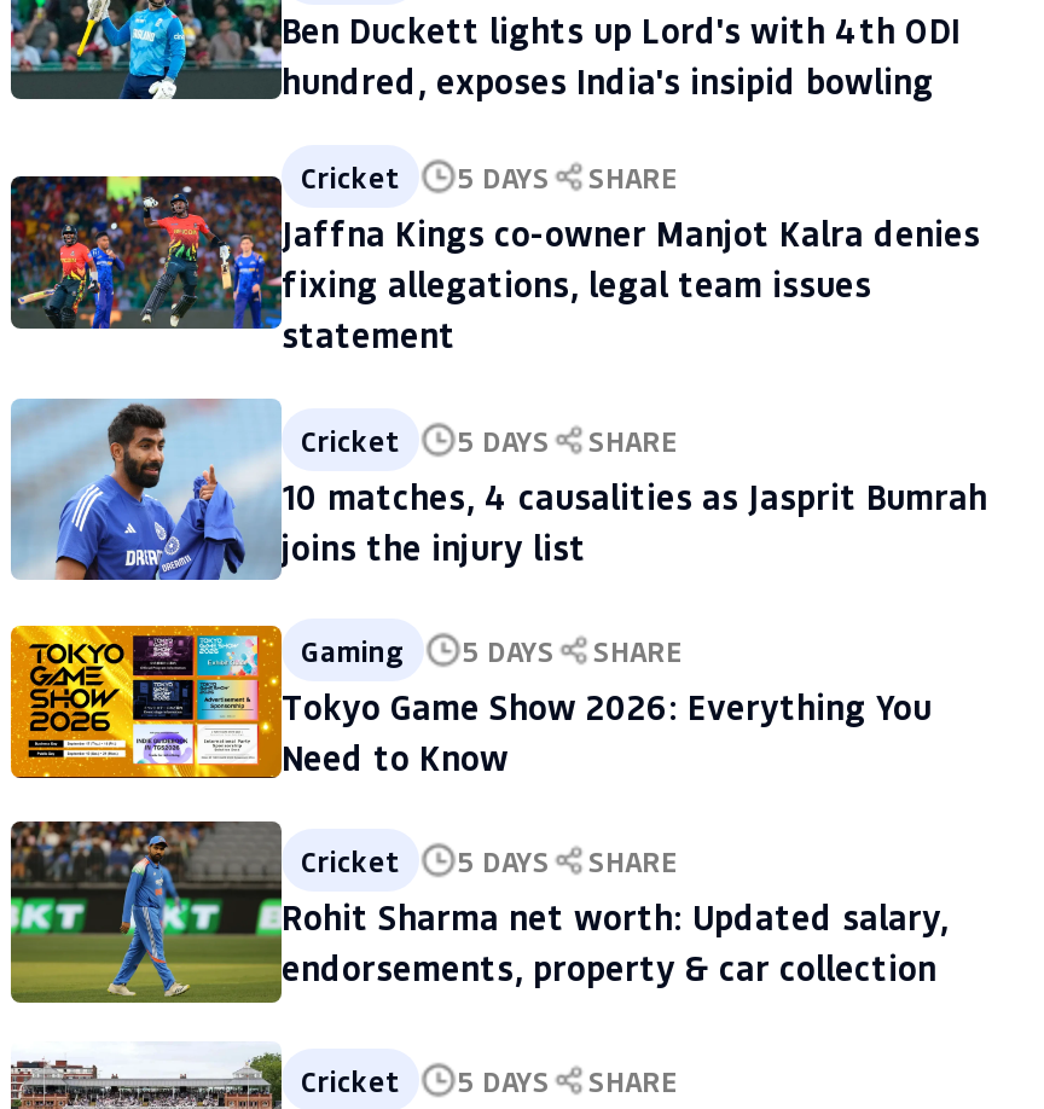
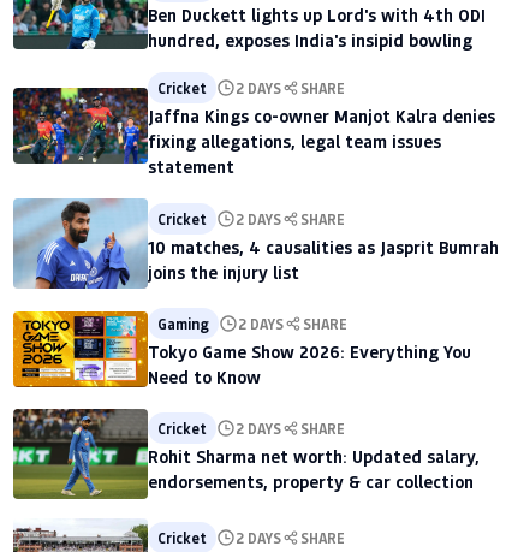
- Cricket 5 DAYS SHARE
+ Cricket 2 DAYS SHARE

- Cricket 5 DAYS SHARE
+ Cricket 2 DAYS SHARE

- Gaming 5 DAYS SHARE
+ Gaming 2 DAYS SHARE

- Cricket 5 DAYS SHARE
+ Cricket 2 DAYS SHARE

- Cricket 5 DAYS SHARE
+ Cricket 2 DAYS SHARE
